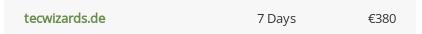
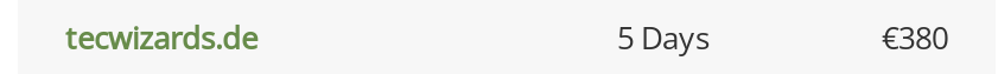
- 7 Days
+ 5 Days
